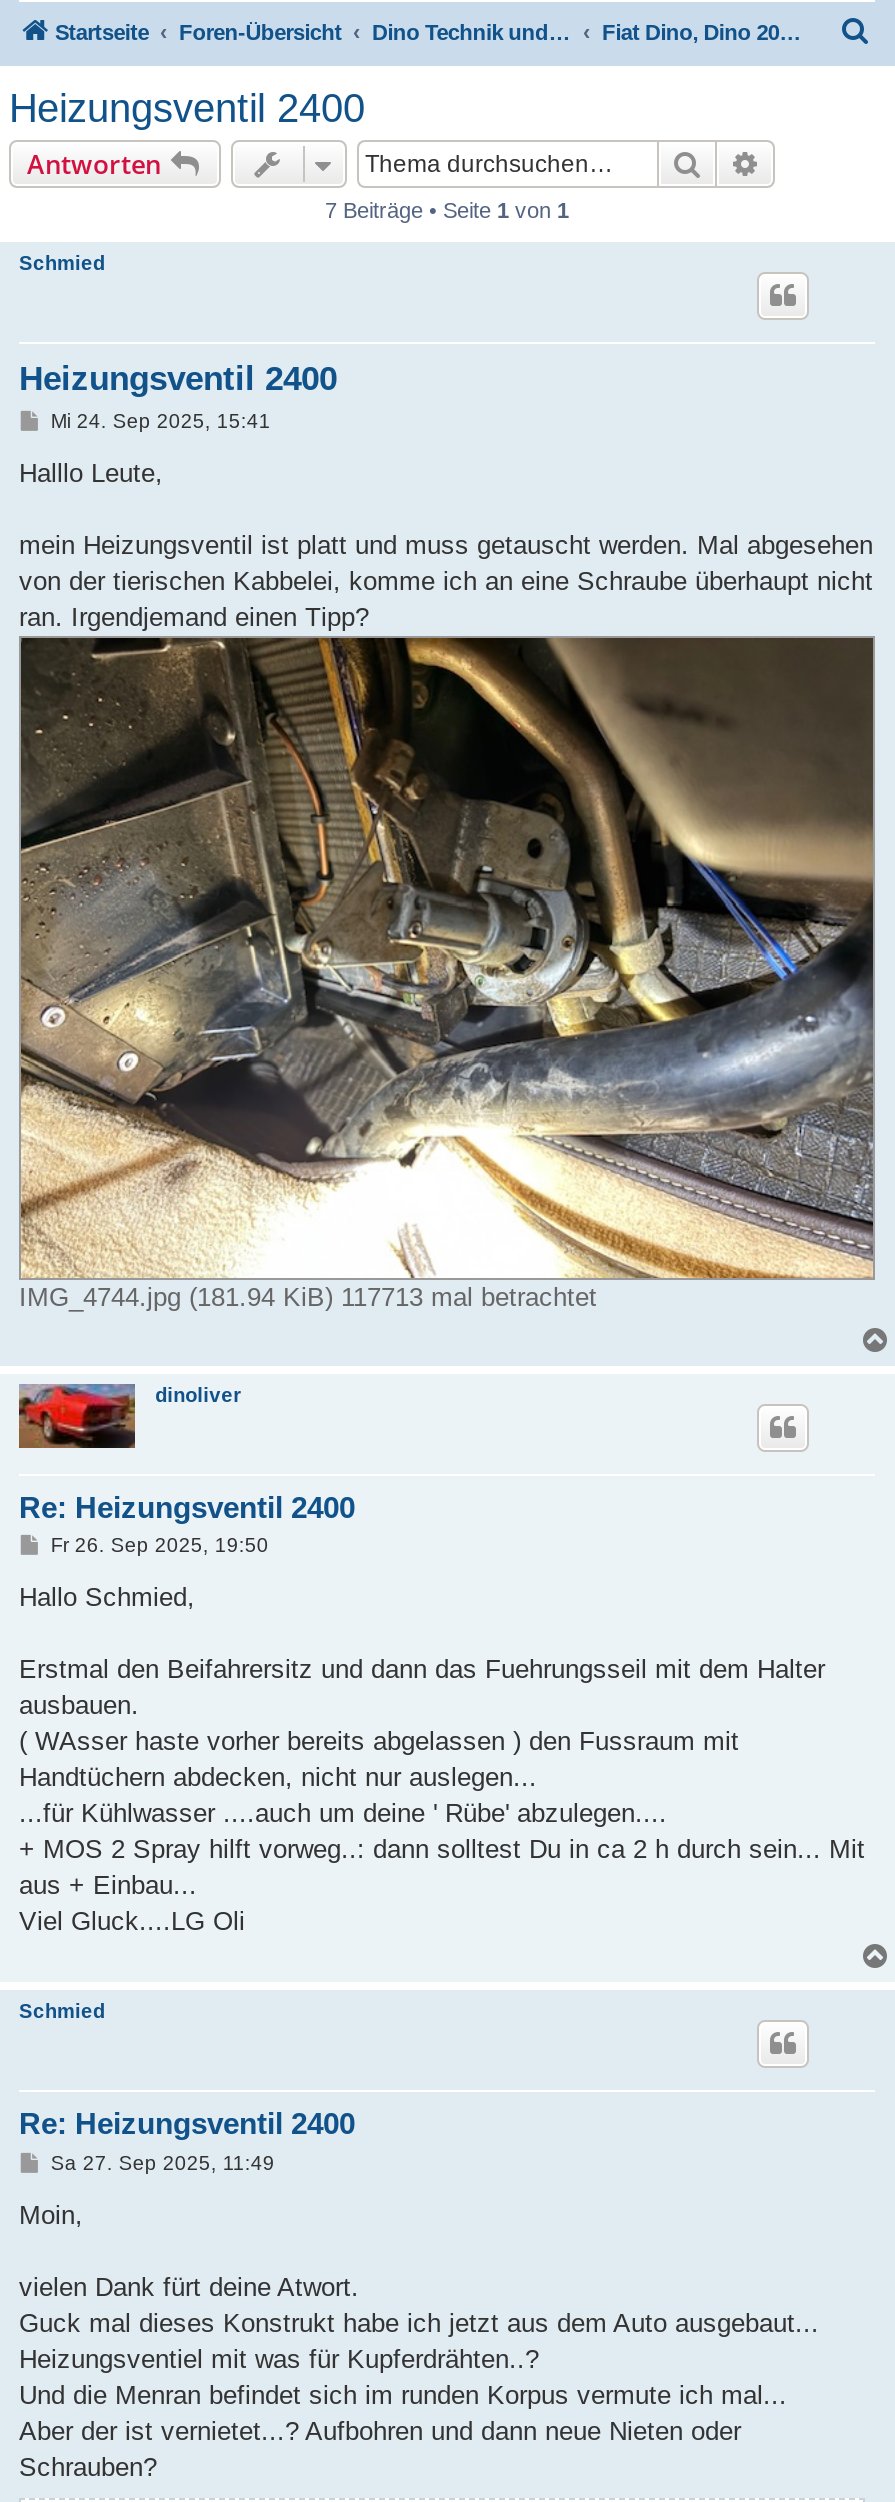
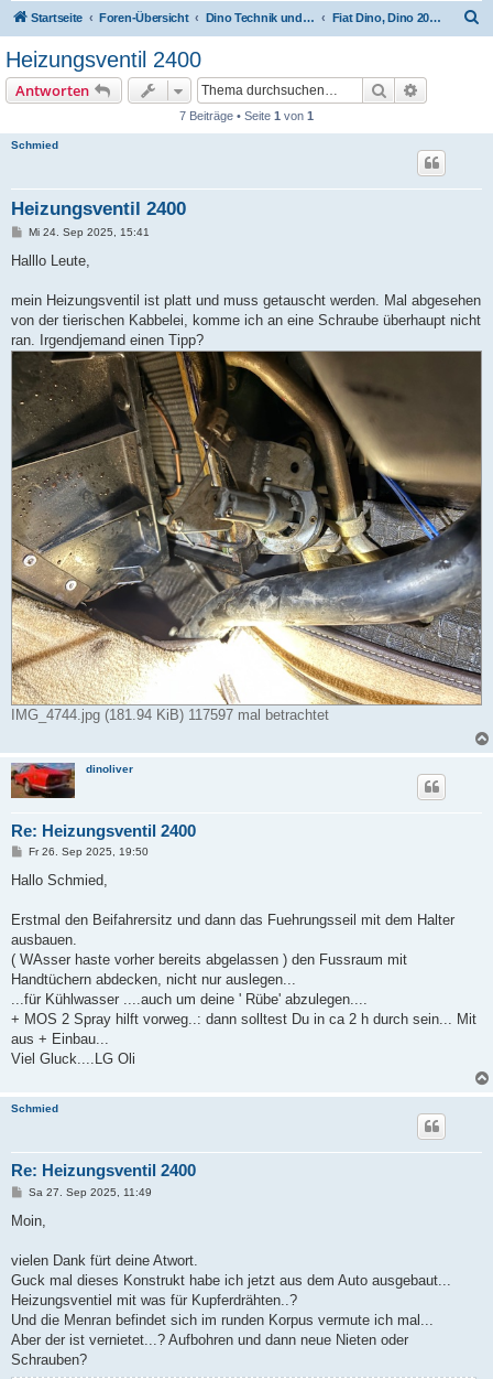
- IMG_4744.jpg (181.94 KiB) 117713 mal betrachtet
+ IMG_4744.jpg (181.94 KiB) 117597 mal betrachtet
